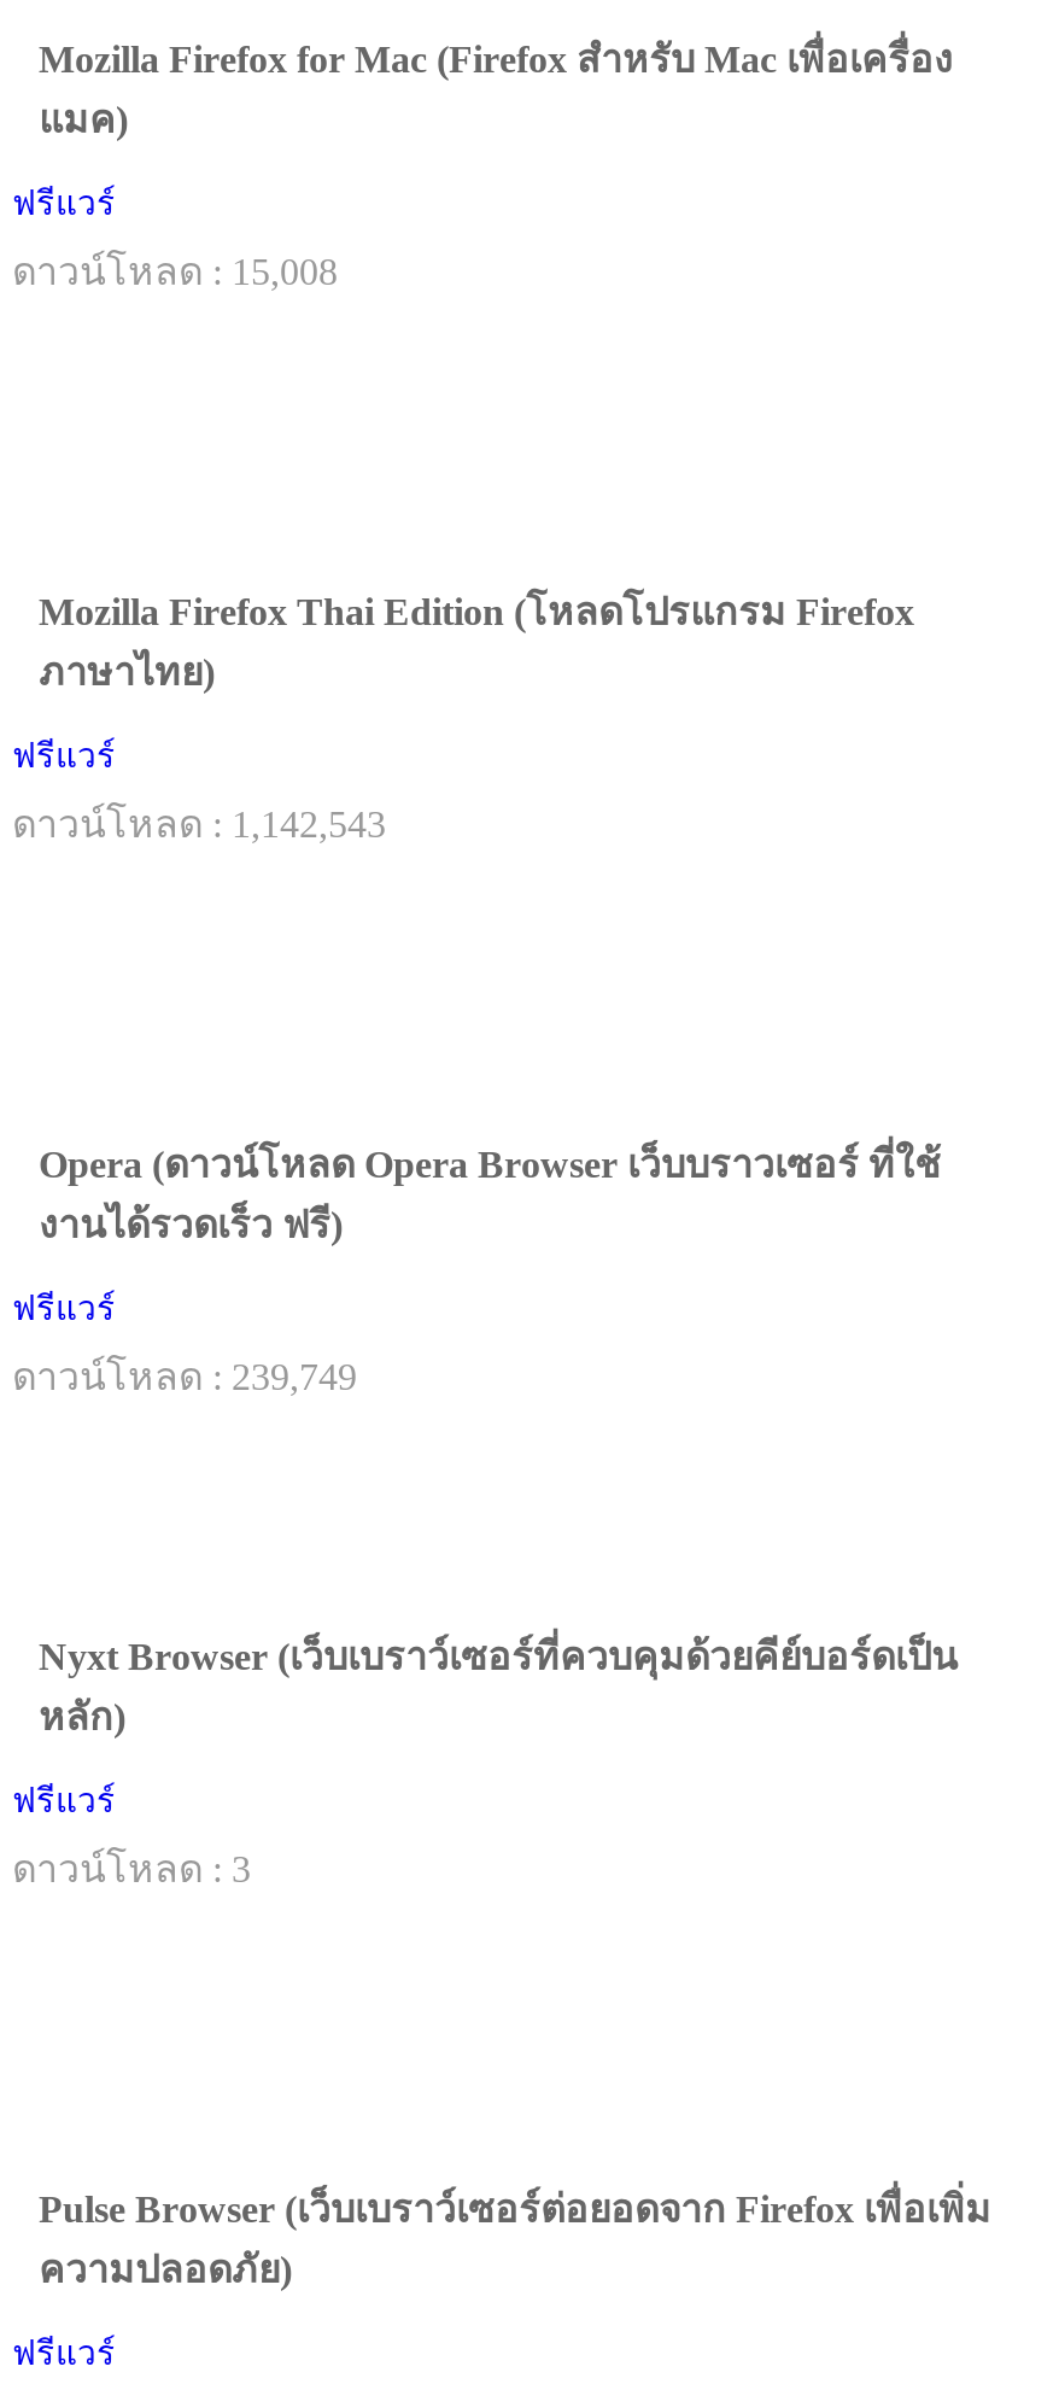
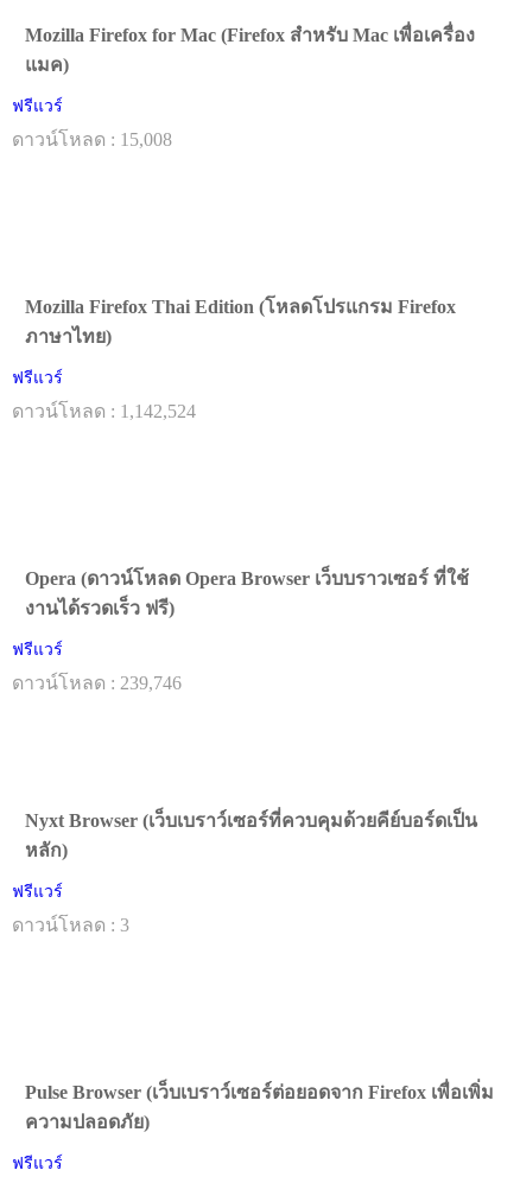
- ดาวน์โหลด : 1,142,543
+ ดาวน์โหลด : 1,142,524

- ดาวน์โหลด : 239,749
+ ดาวน์โหลด : 239,746
